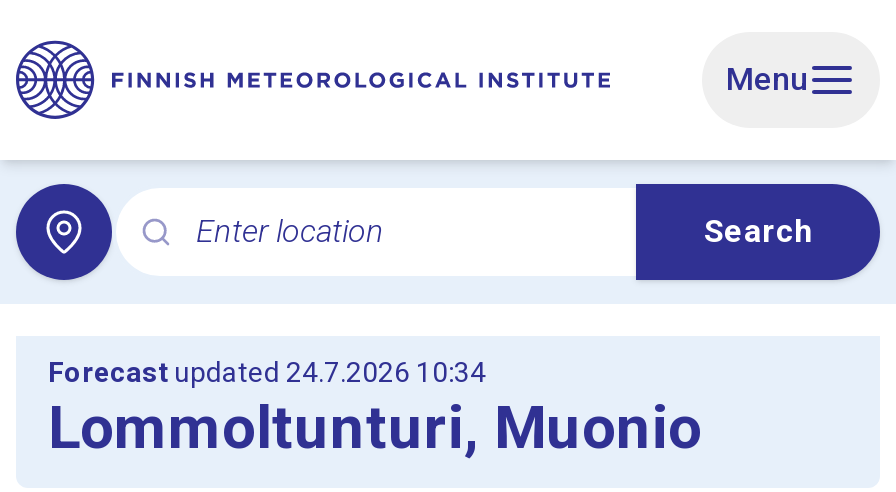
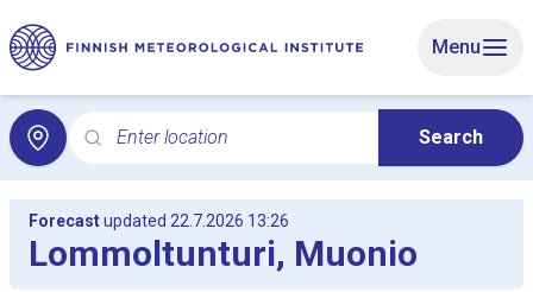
- Forecast updated 24.7.2026 10:34
+ Forecast updated 22.7.2026 13:26
